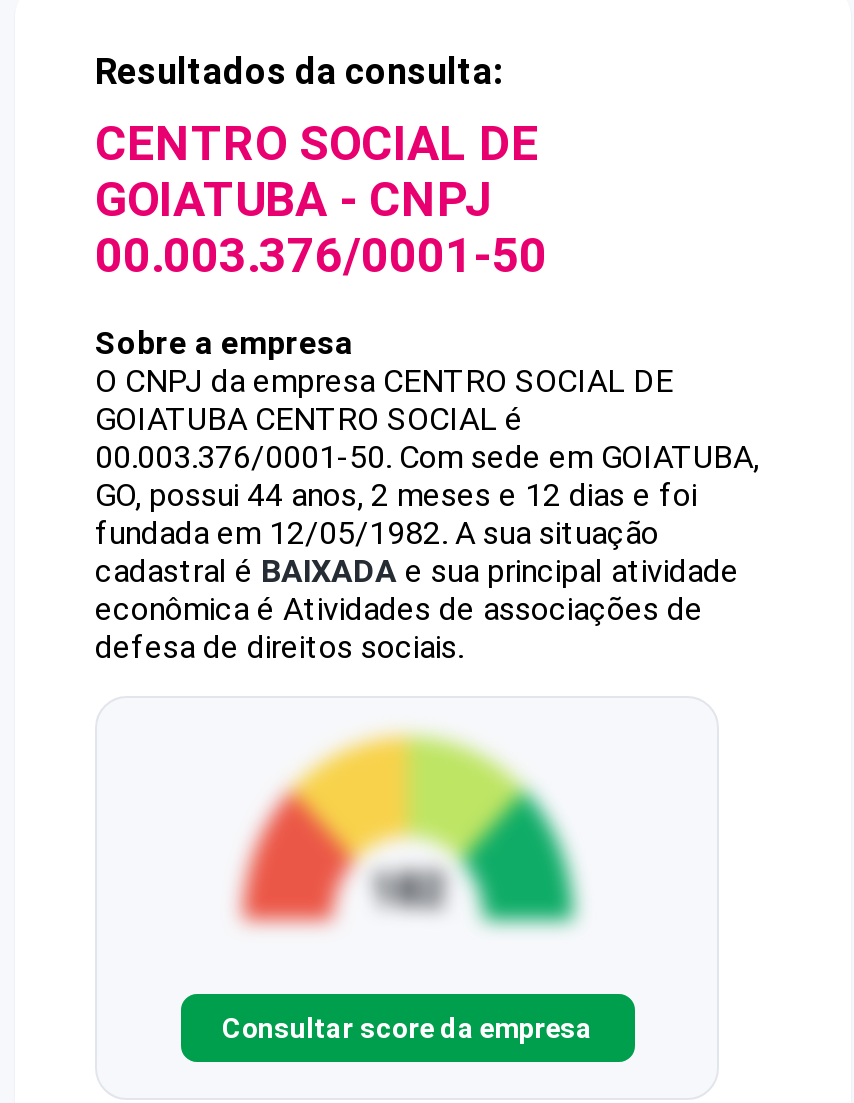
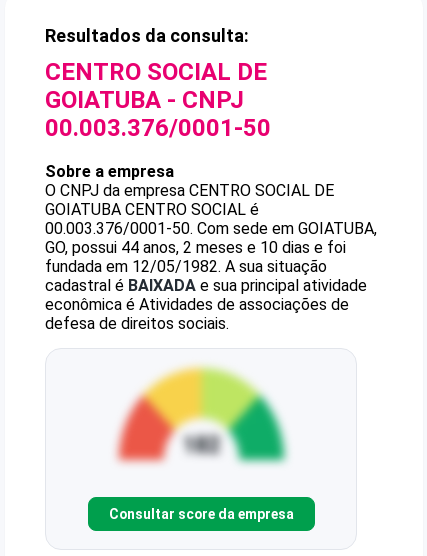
- GO, possui 44 anos, 2 meses e 12 dias e foi
+ GO, possui 44 anos, 2 meses e 10 dias e foi
